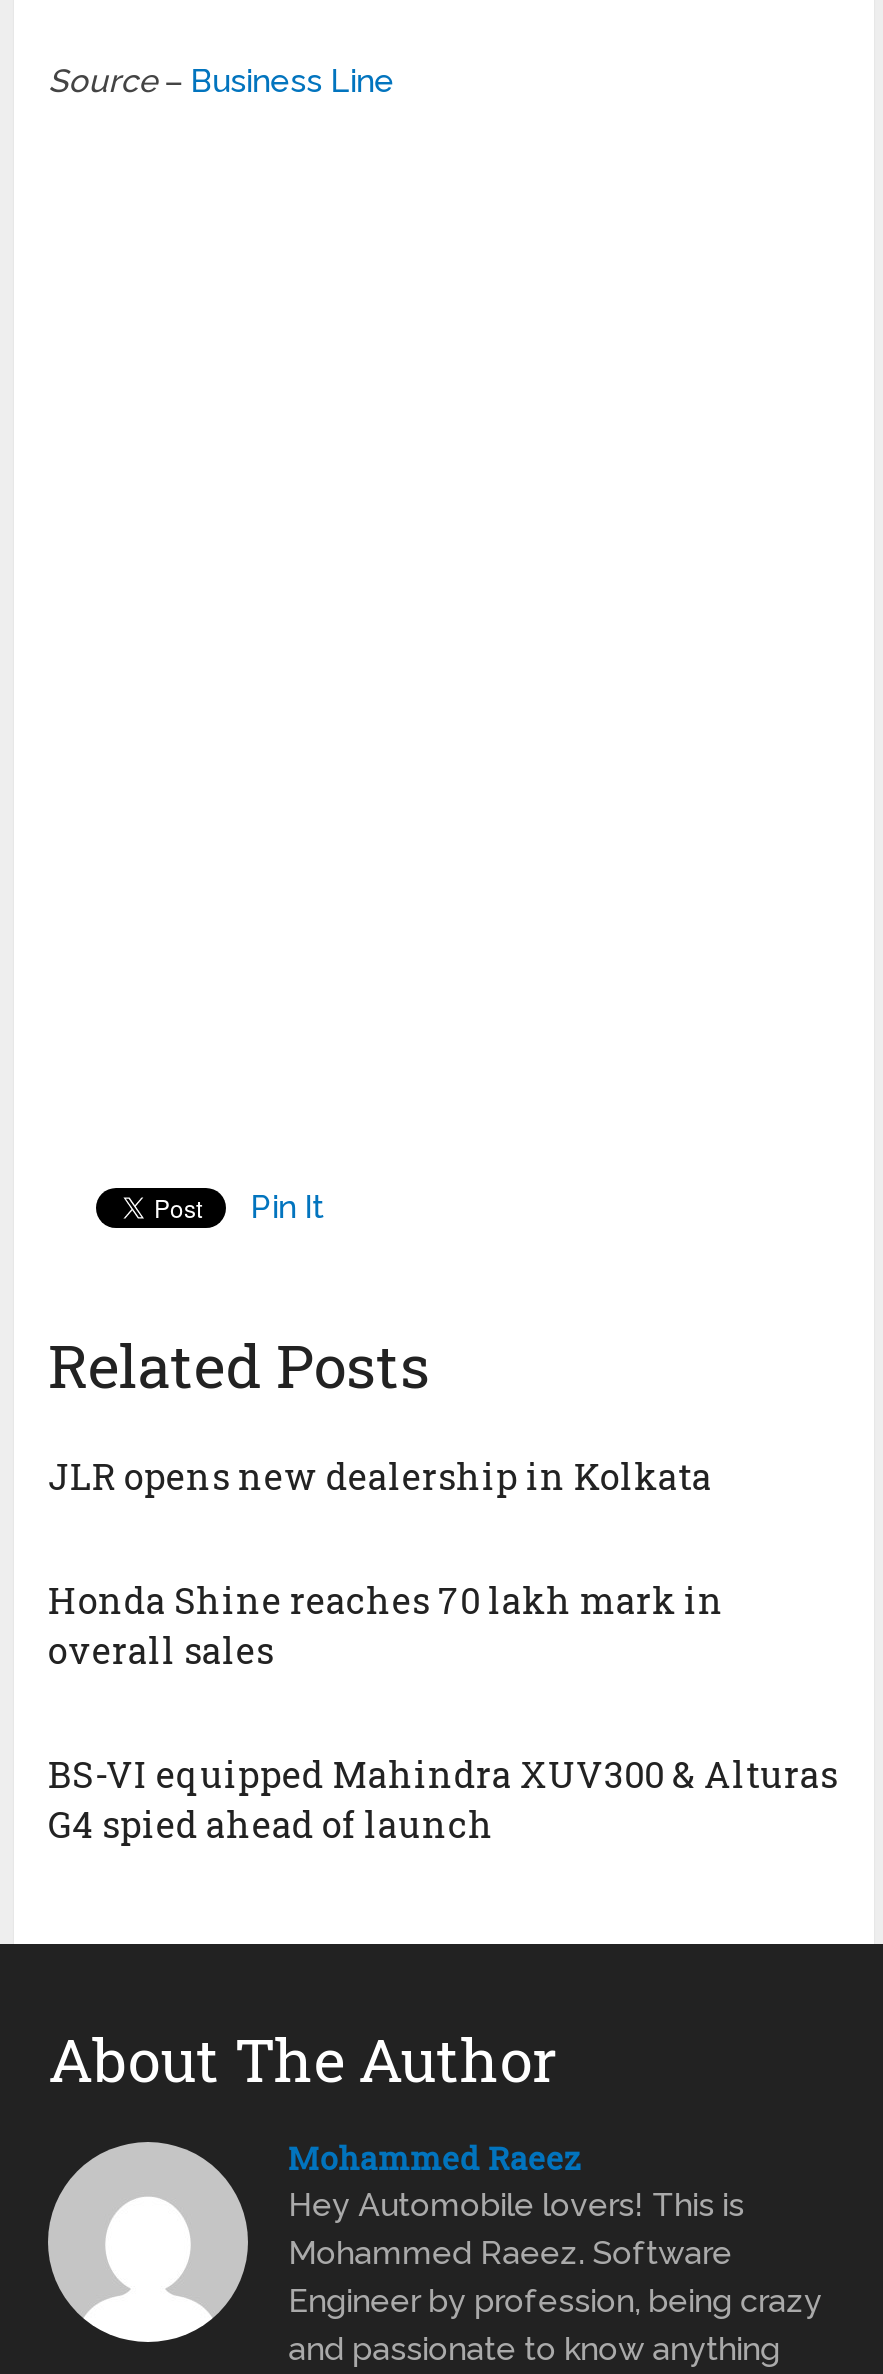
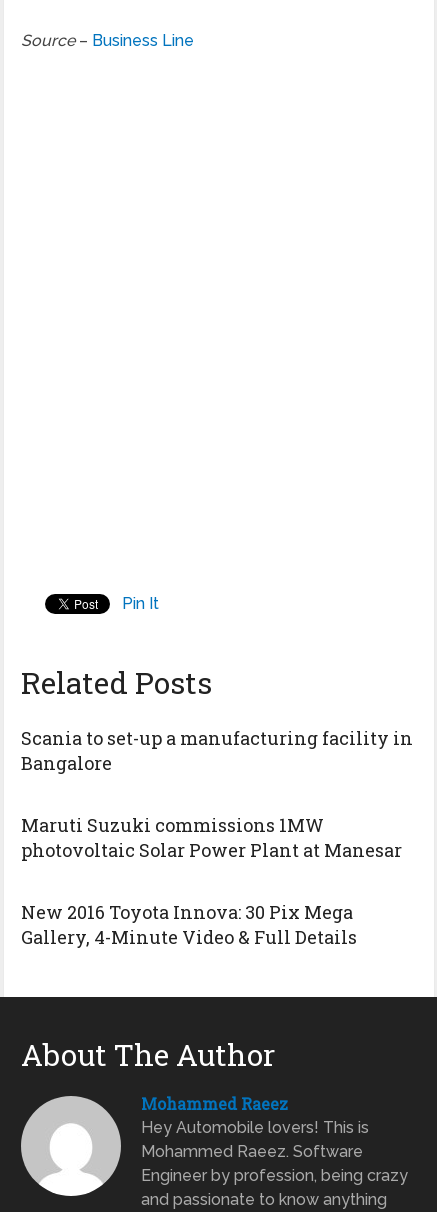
- JLR opens new dealership in Kolkata
+ Scania to set-up a manufacturing facility in
+ Bangalore

- Honda Shine reaches 70 lakh mark in
- overall sales
+ Maruti Suzuki commissions 1MW
+ photovoltaic Solar Power Plant at Manesar

- BS-VI equipped Mahindra XUV300 & Alturas
- G4 spied ahead of launch
+ New 2016 Toyota Innova: 30 Pix Mega
+ Gallery, 4-Minute Video & Full Details
